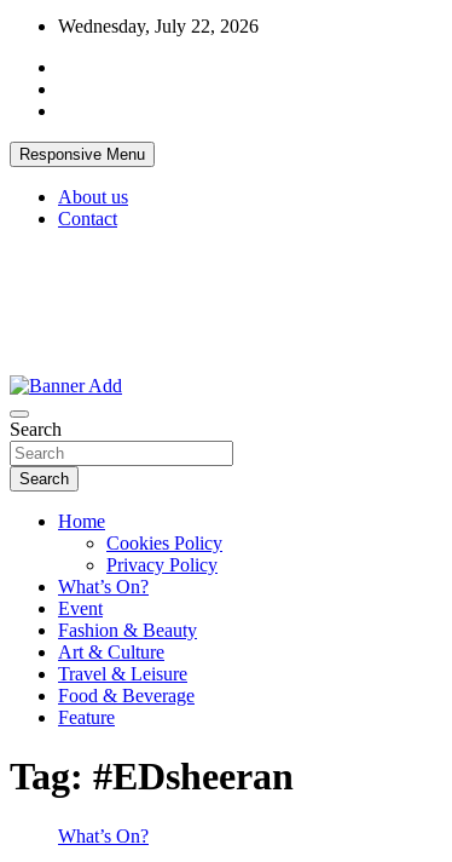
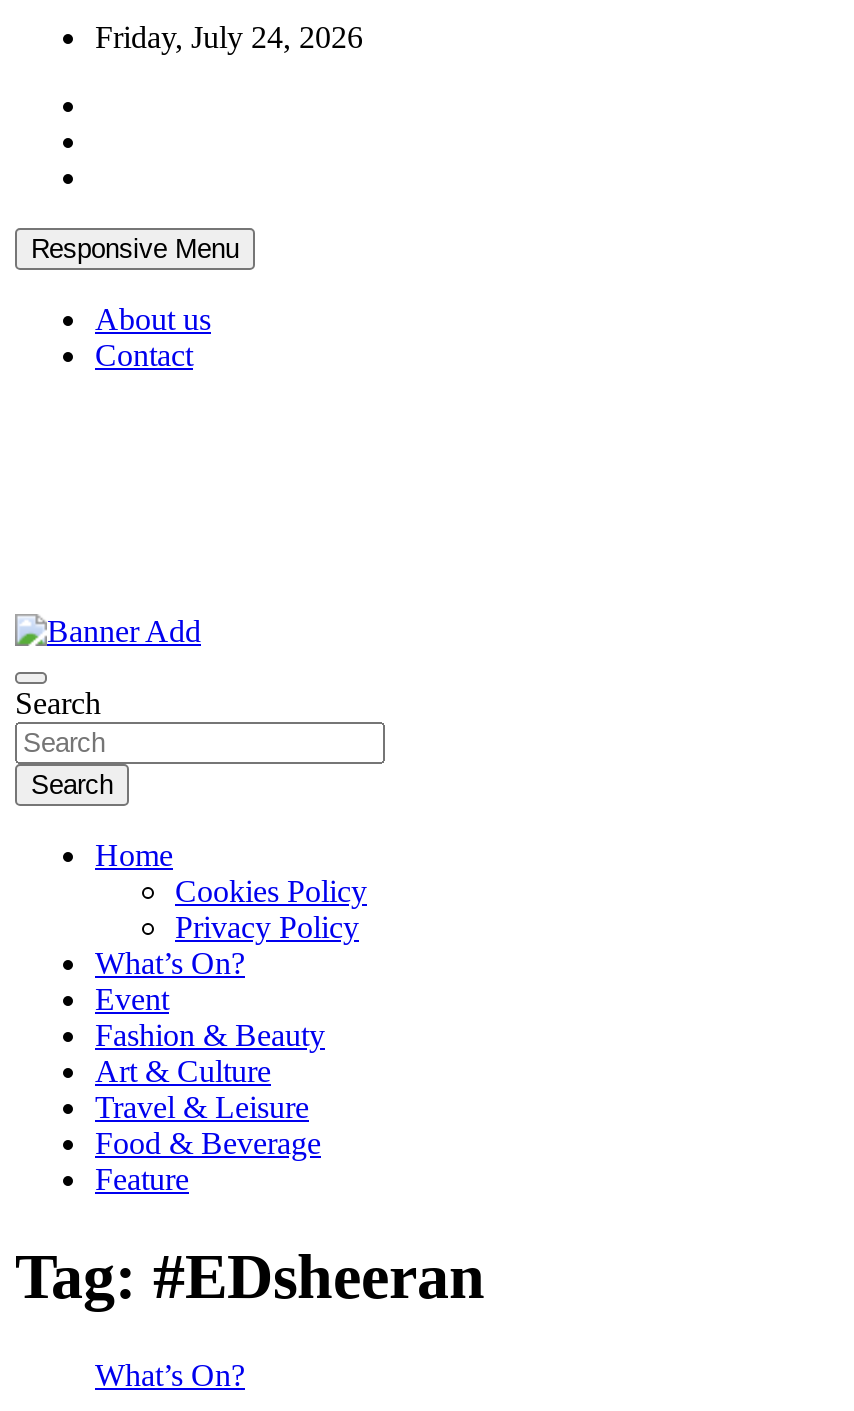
- Wednesday, July 22, 2026
+ Friday, July 24, 2026
